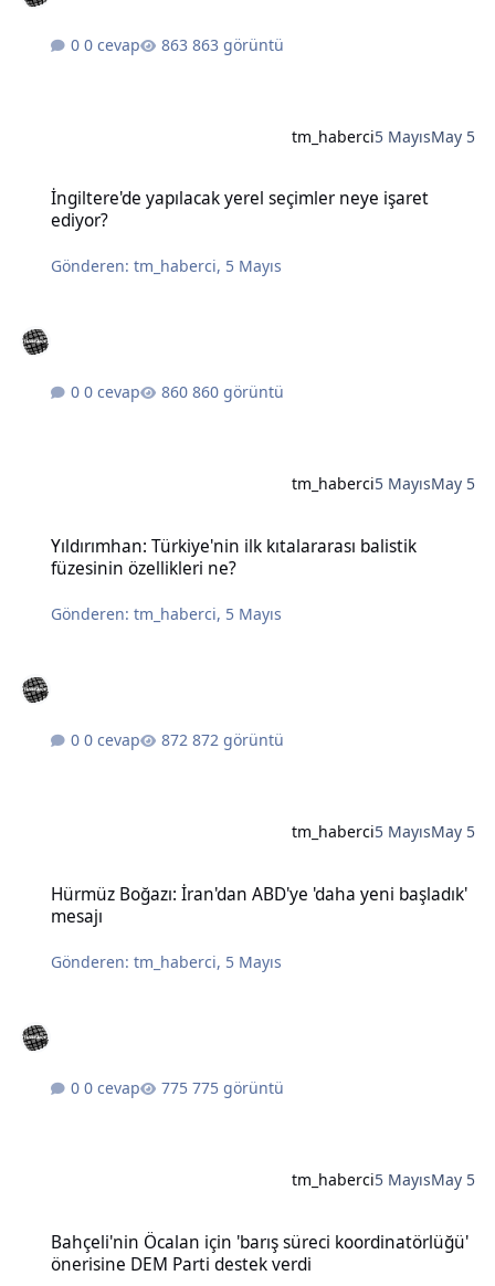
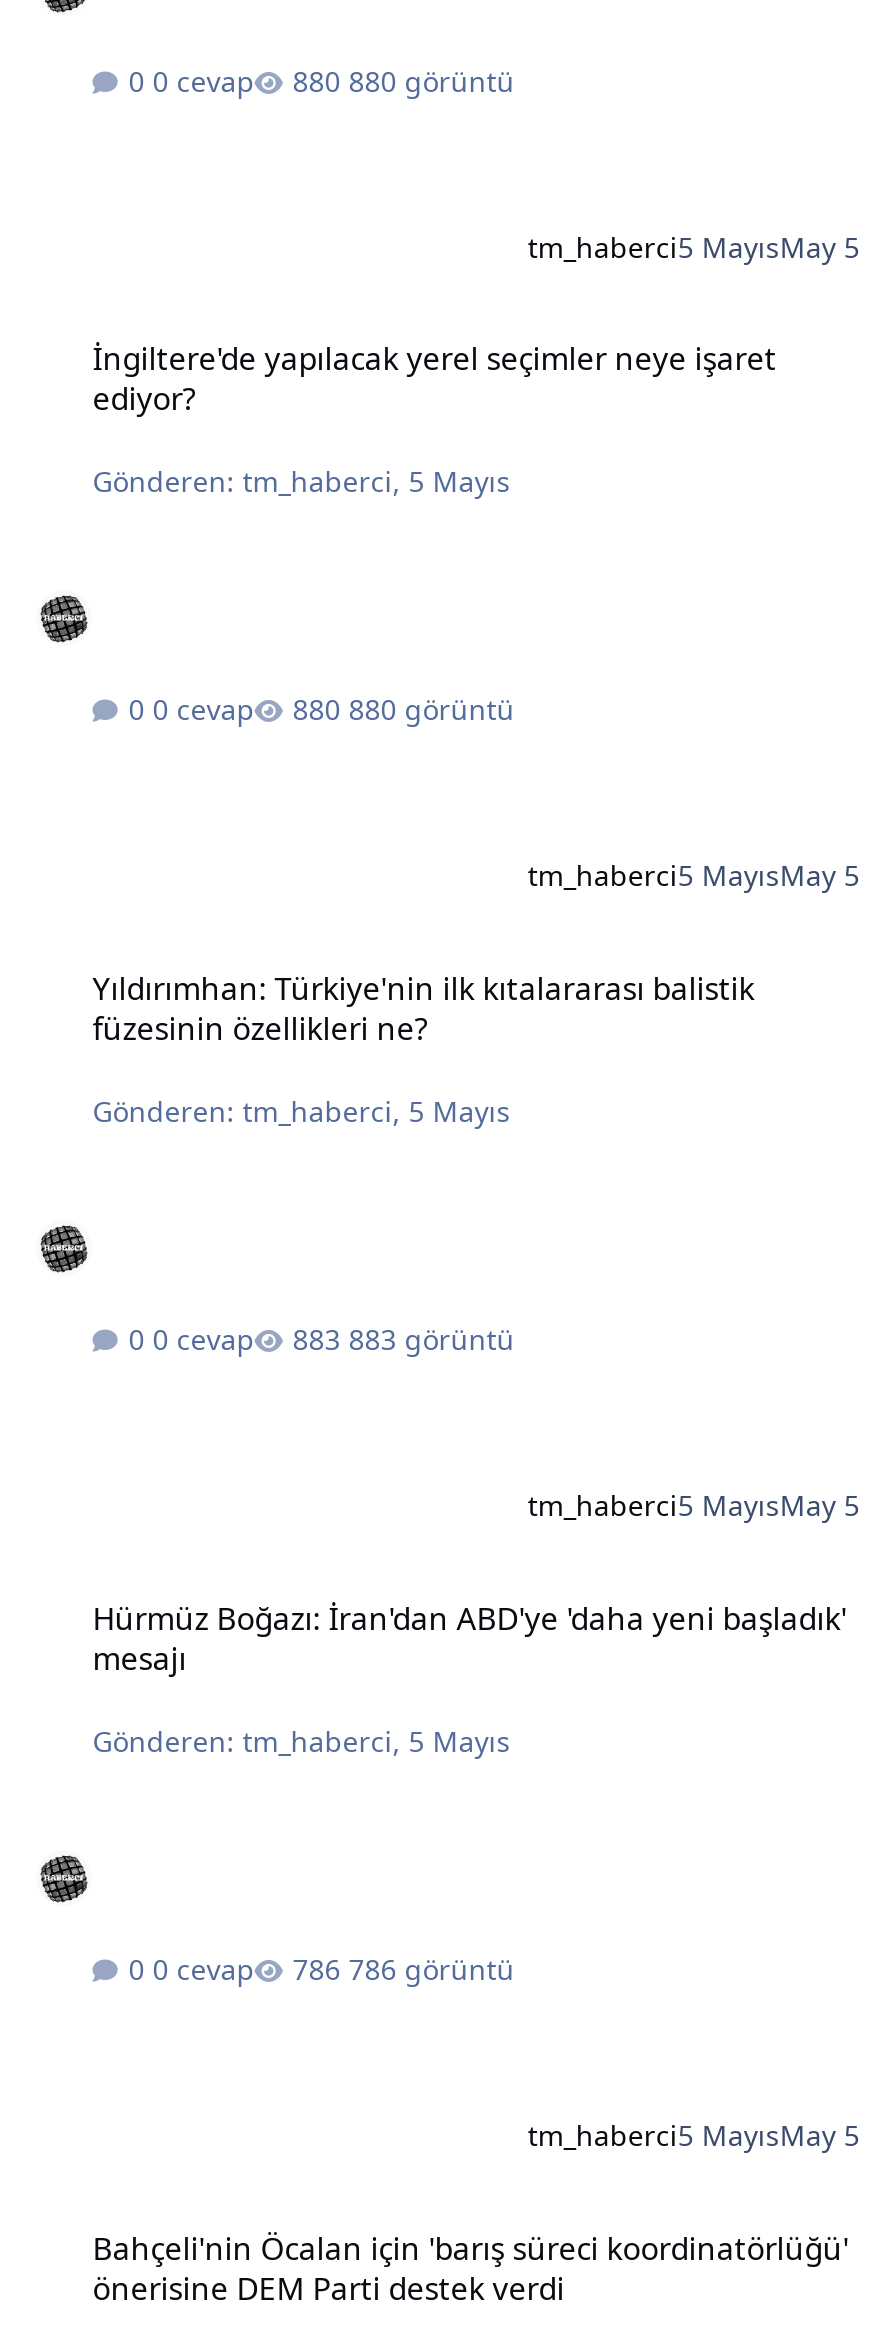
- 863 görüntü
+ 880 görüntü

- 860 görüntü
+ 880 görüntü

- 872 görüntü
+ 883 görüntü

- 775 görüntü
+ 786 görüntü
